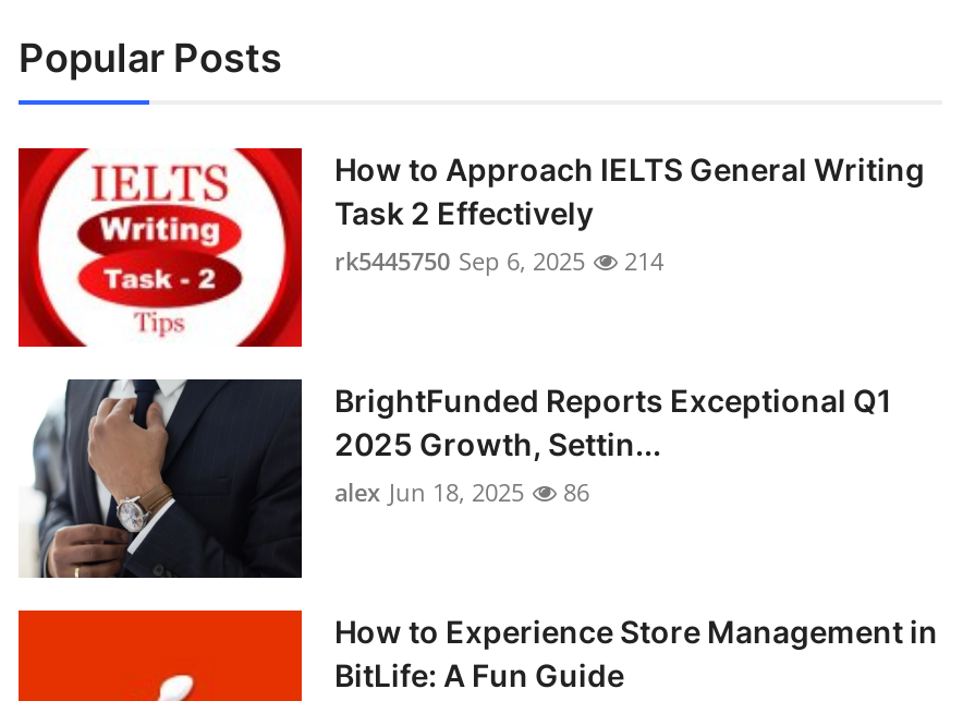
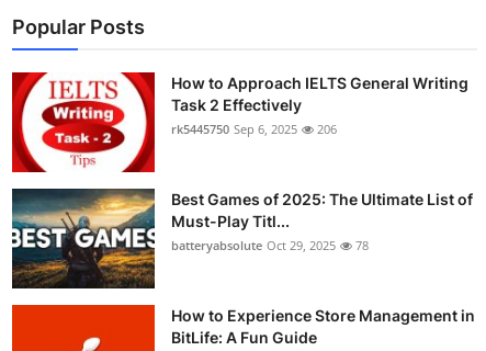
- rk5445750 Sep 6, 2025 214
+ rk5445750 Sep 6, 2025 206

- [image]
- BrightFunded Reports Exceptional Q1
- 2025 Growth, Settin...
- alex Jun 18, 2025
- 86
+ [image]
+ Best Games of 2025: The Ultimate List of
+ Must-Play Titl...
+ batteryabsolute Oct 29, 2025
+ 78
